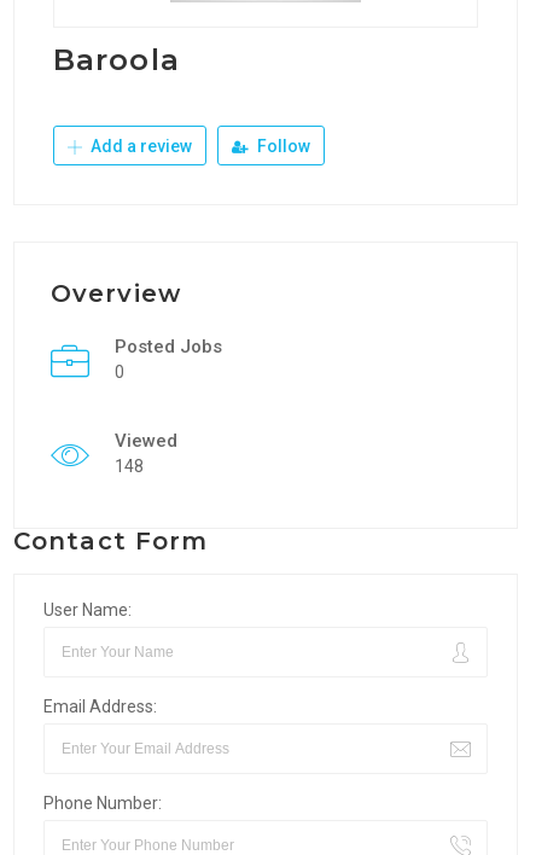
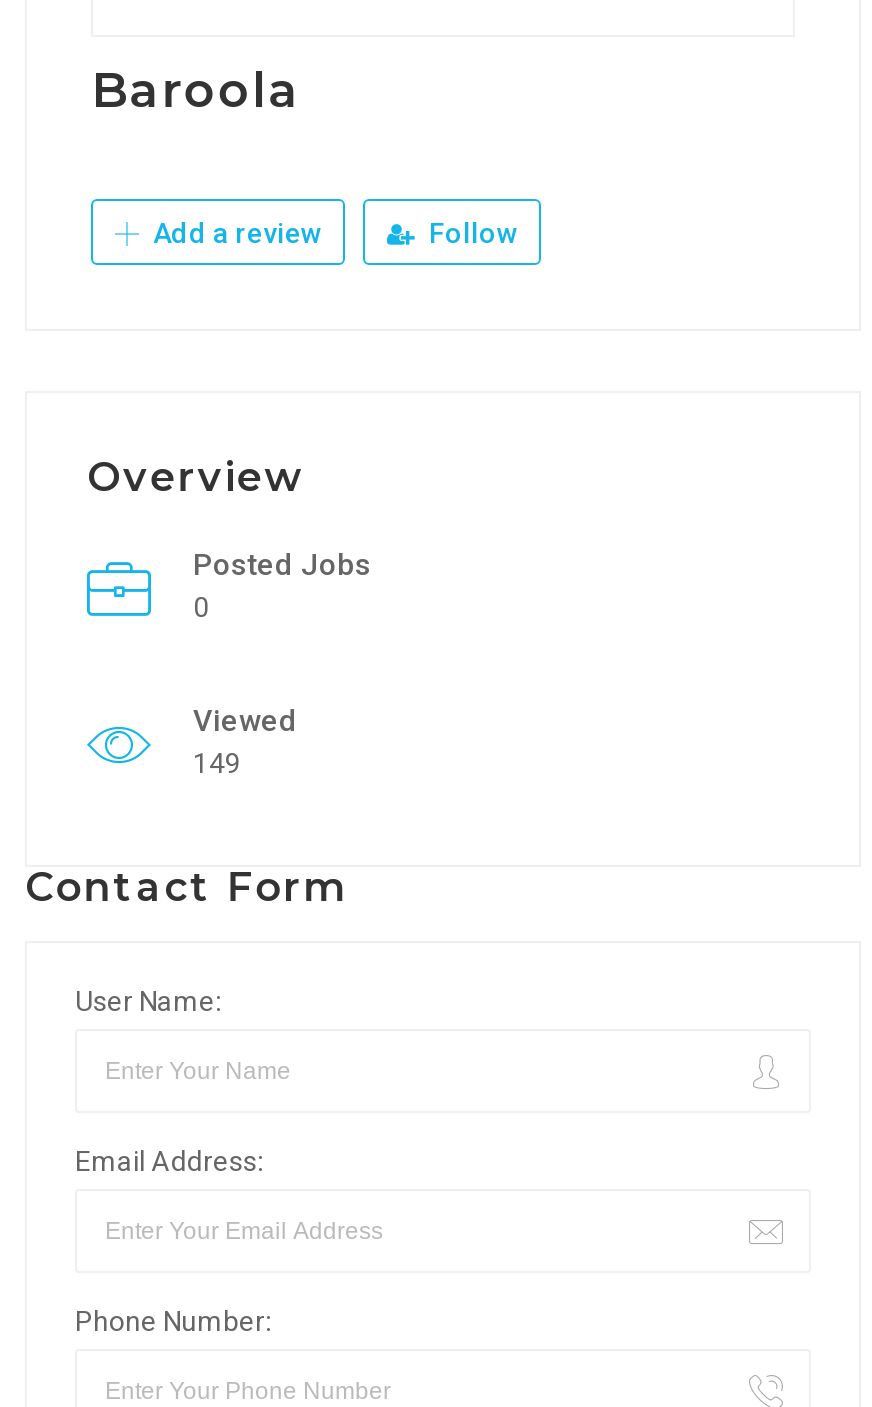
- 148
+ 149
